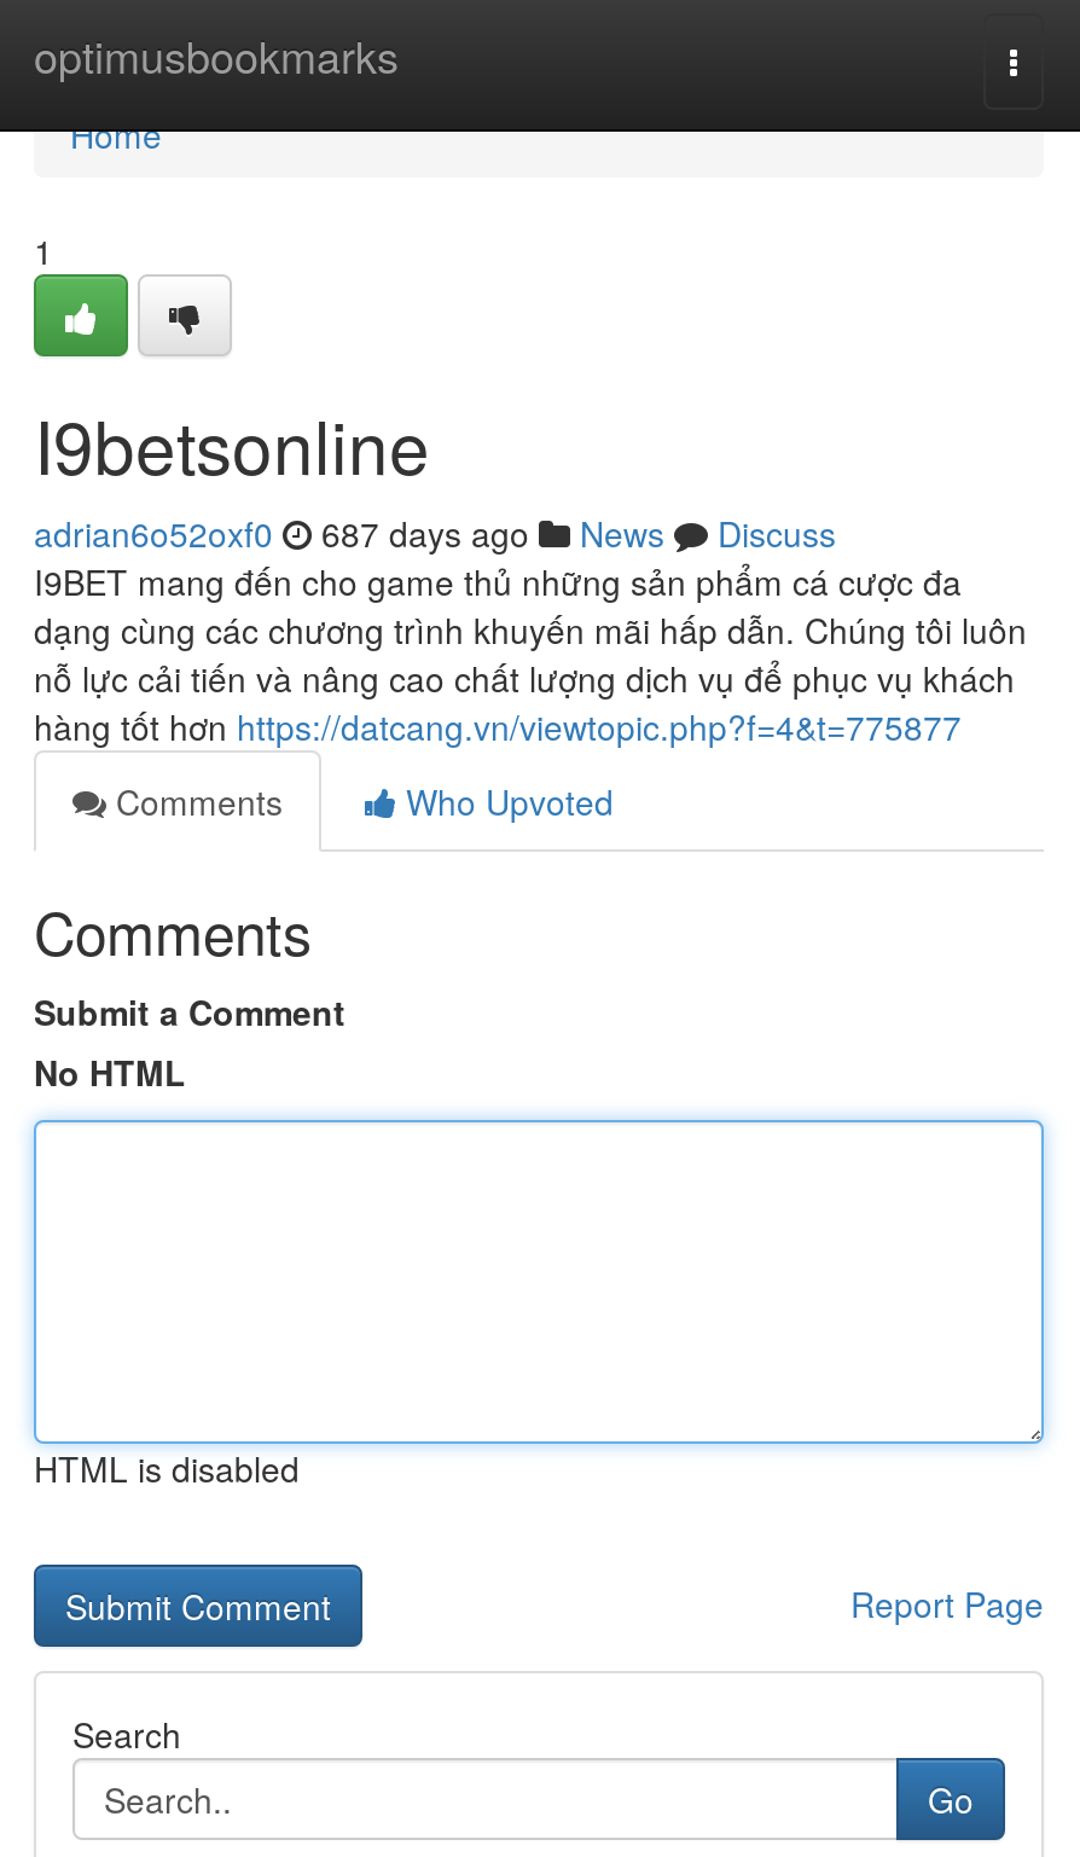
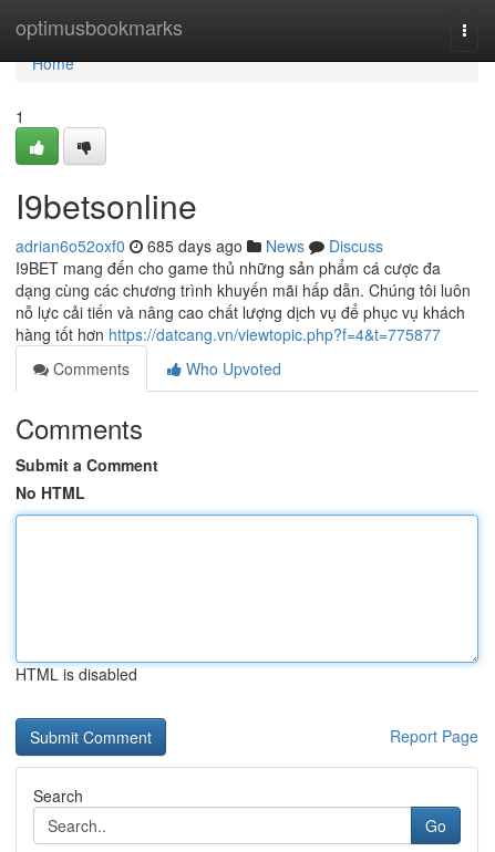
- adrian6o52oxf0 687 days ago News Discuss
+ adrian6o52oxf0 685 days ago News Discuss
